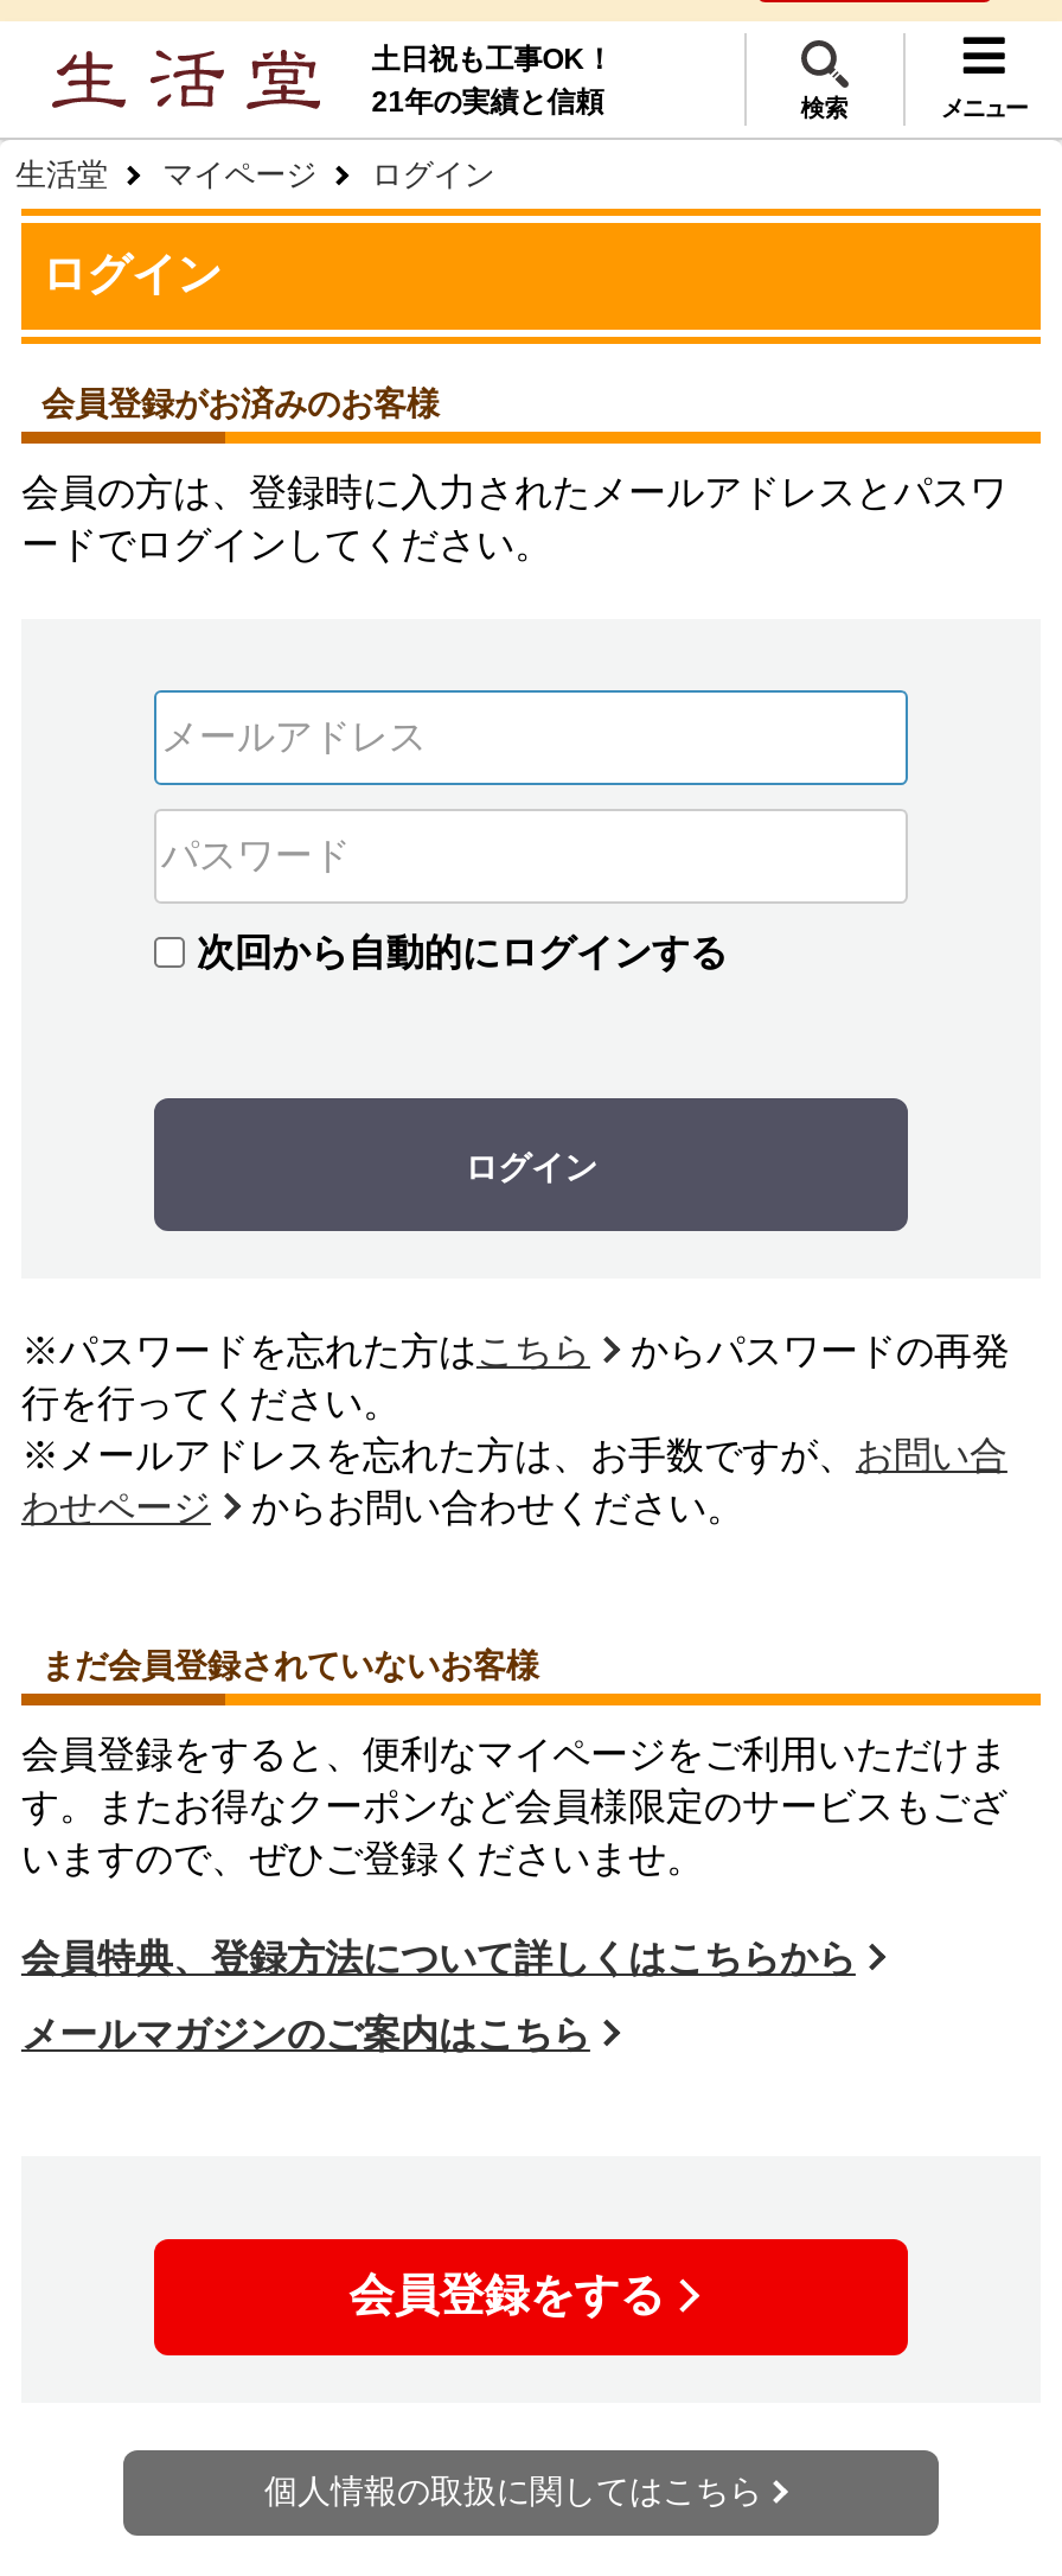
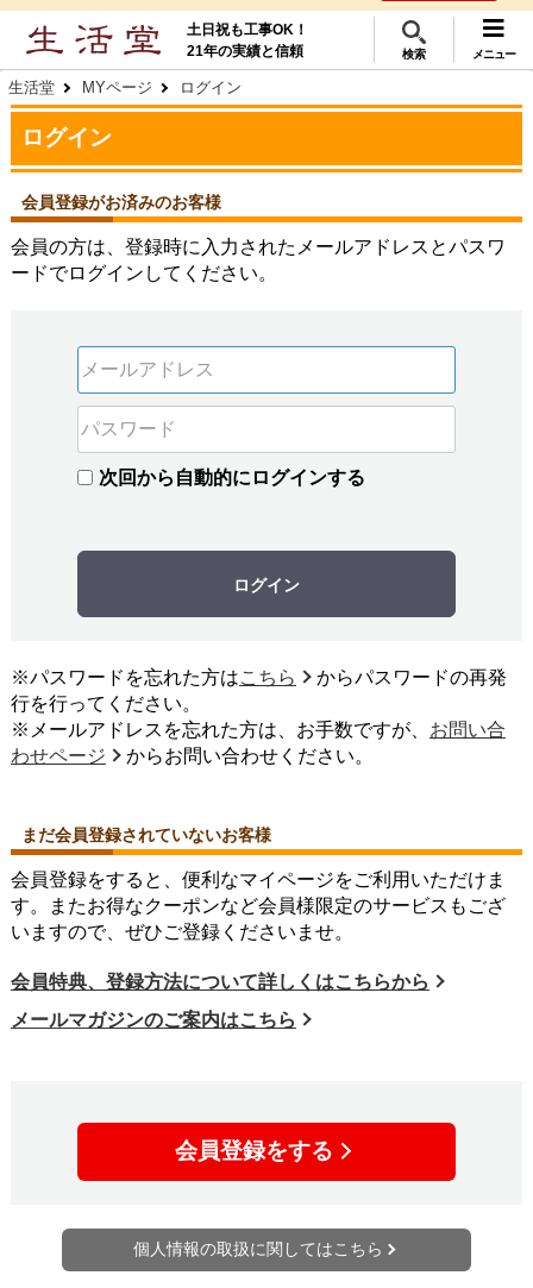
- マイページ
+ MYページ
